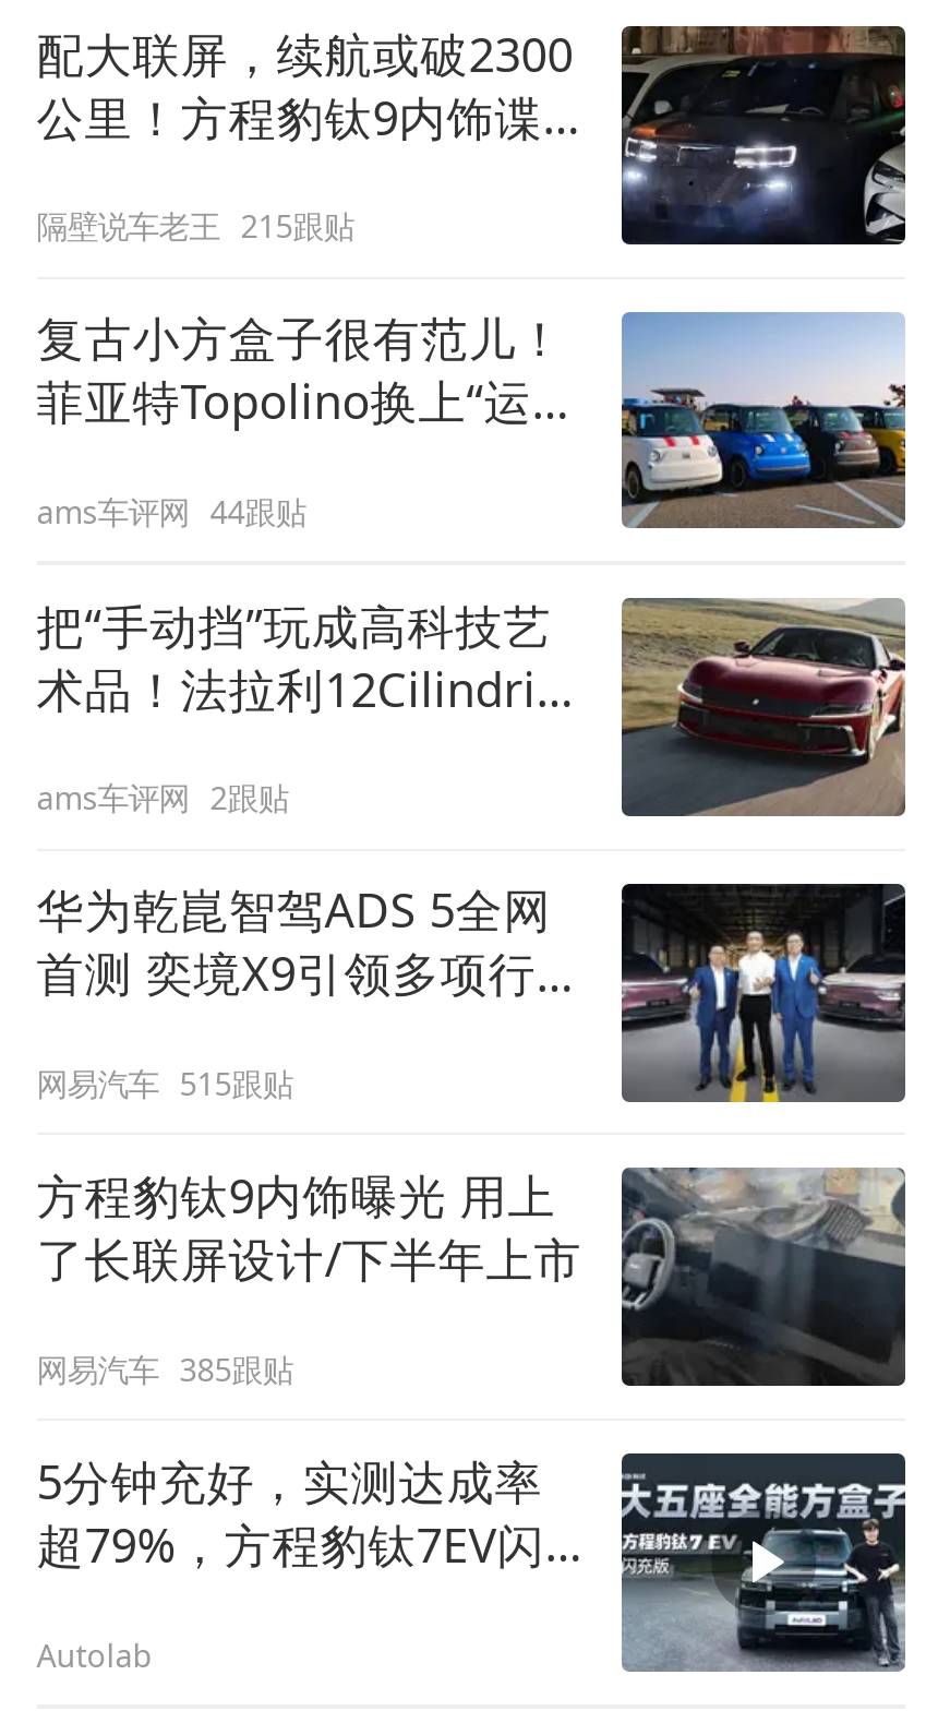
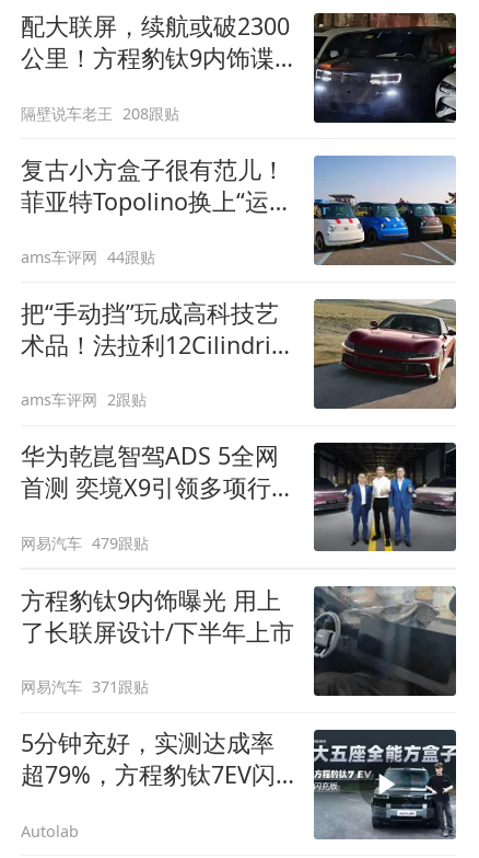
- 隔壁说车老王 215跟贴
+ 隔壁说车老王 208跟贴

- 网易汽车 515跟贴
+ 网易汽车 479跟贴

- 网易汽车 385跟贴
+ 网易汽车 371跟贴
